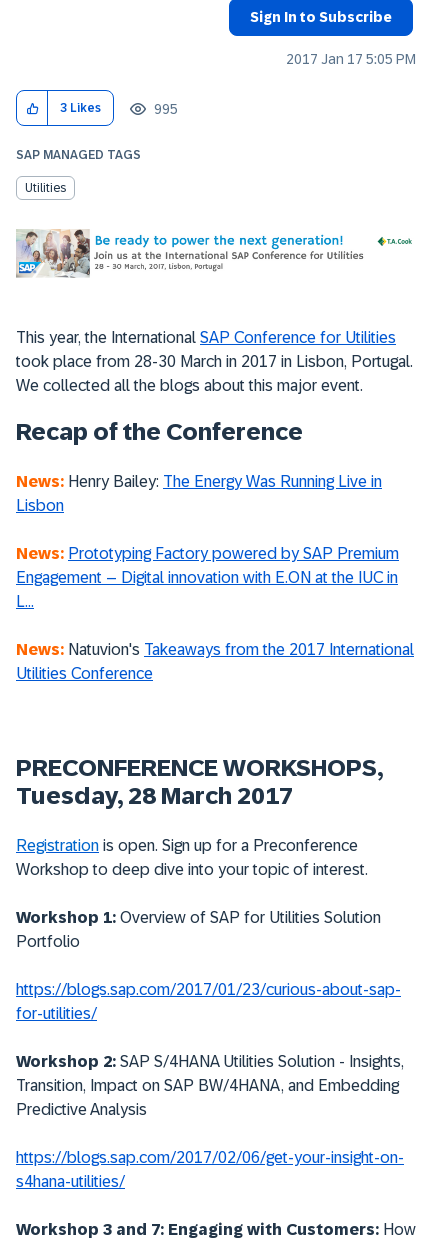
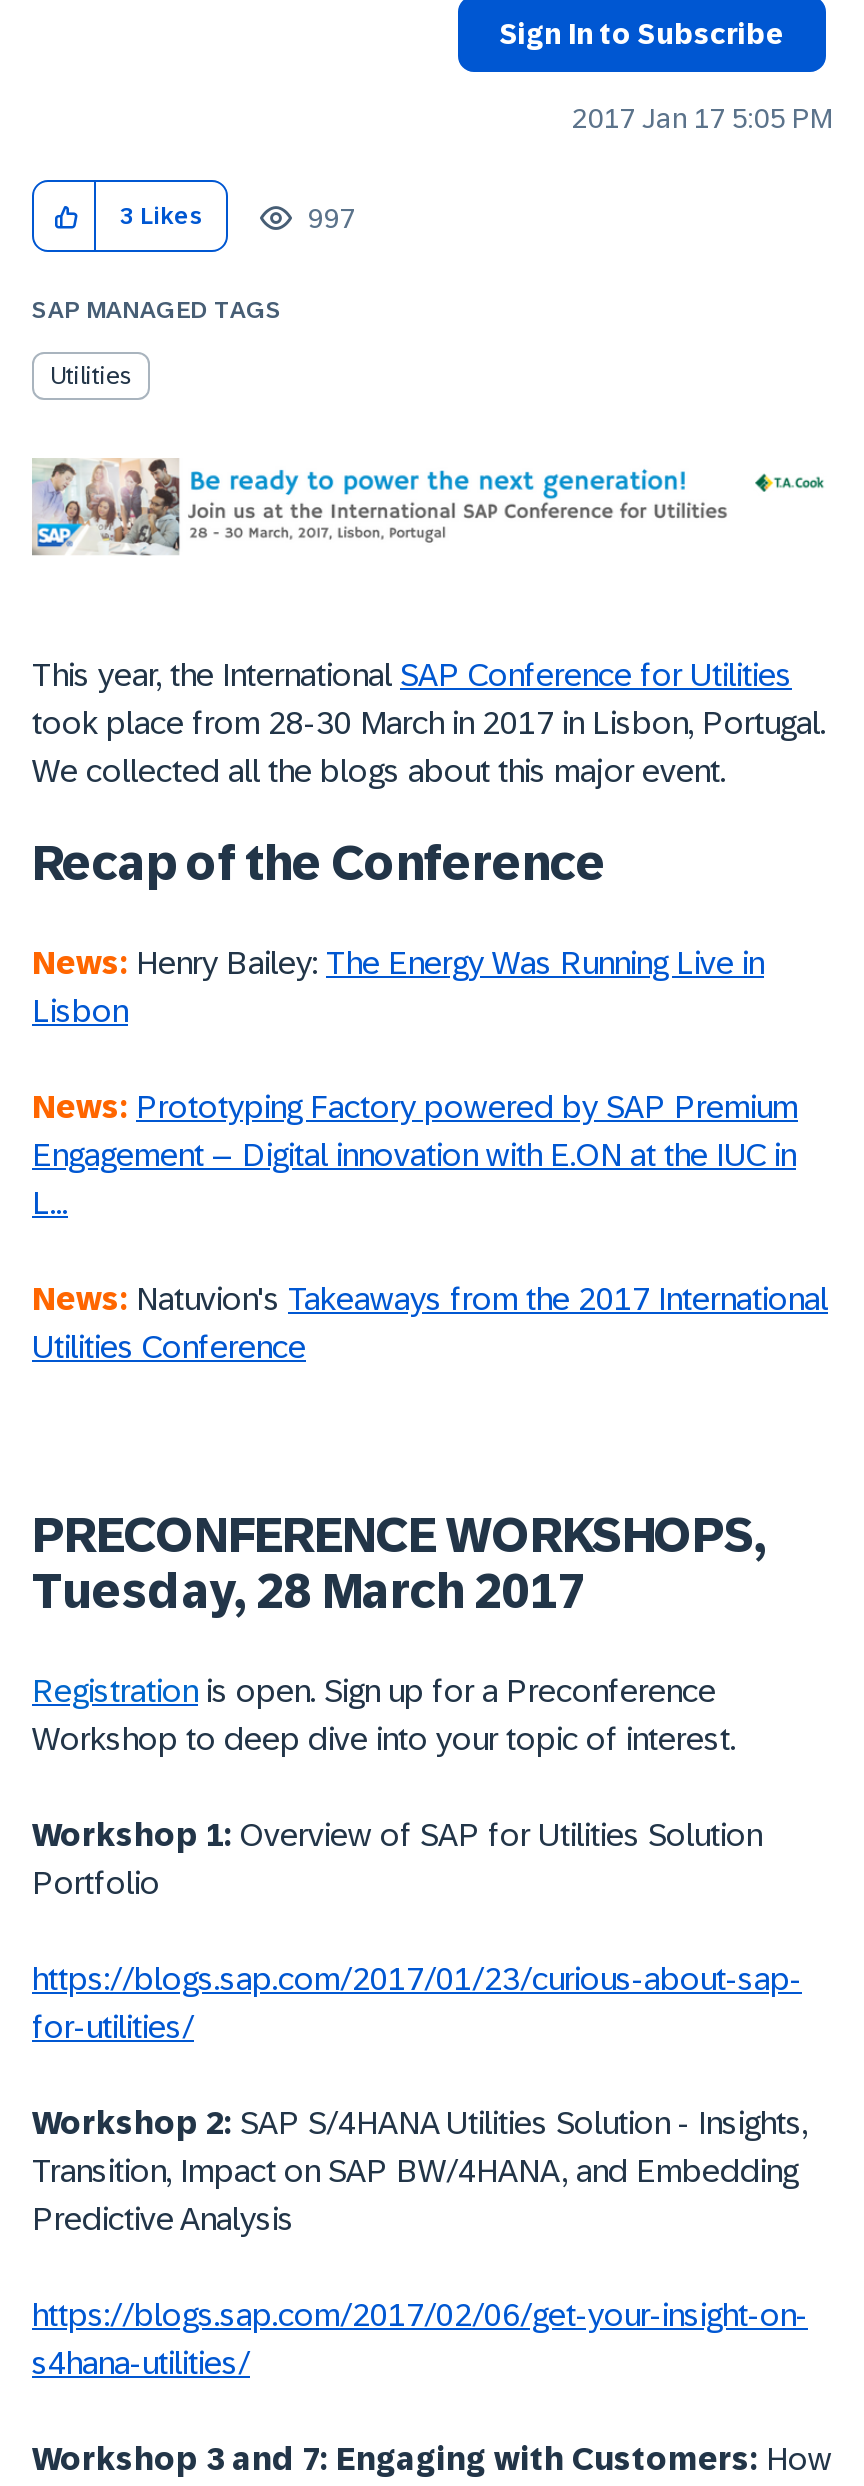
- 995
+ 997
